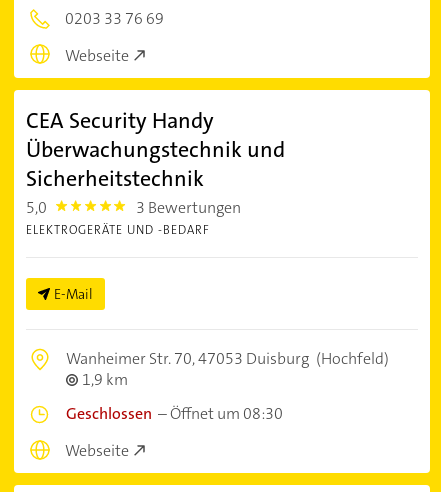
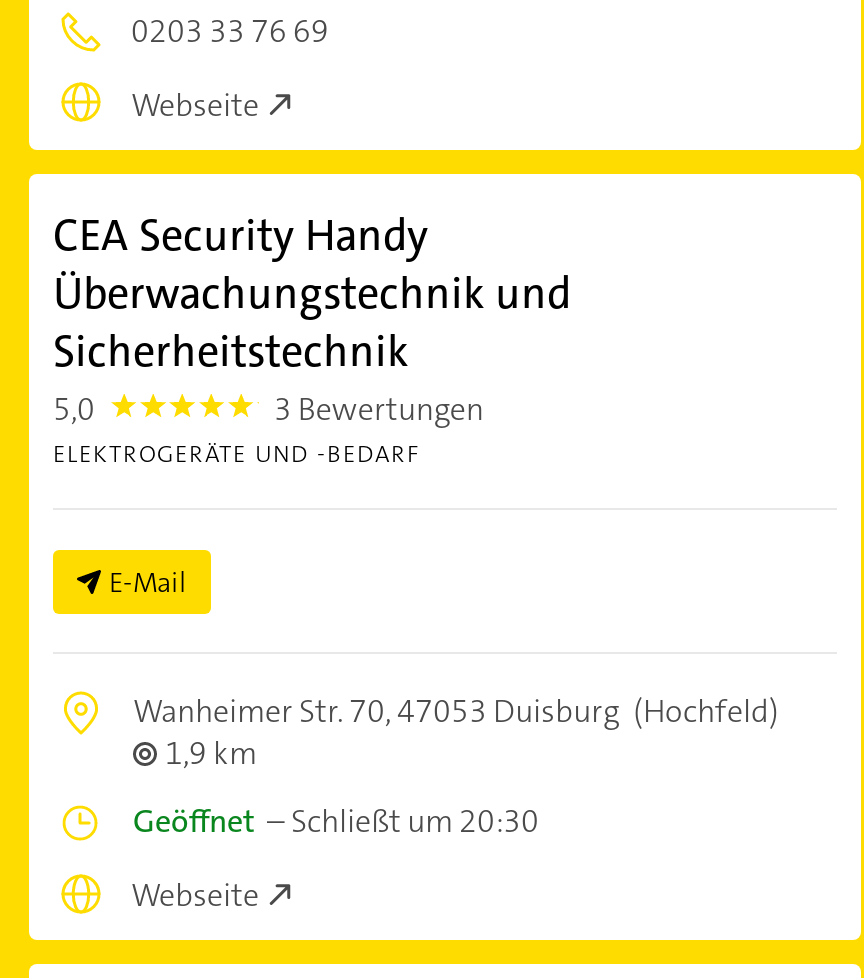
- Geschlossen – Öffnet um 08:30
+ Geöffnet – Schließt um 20:30
